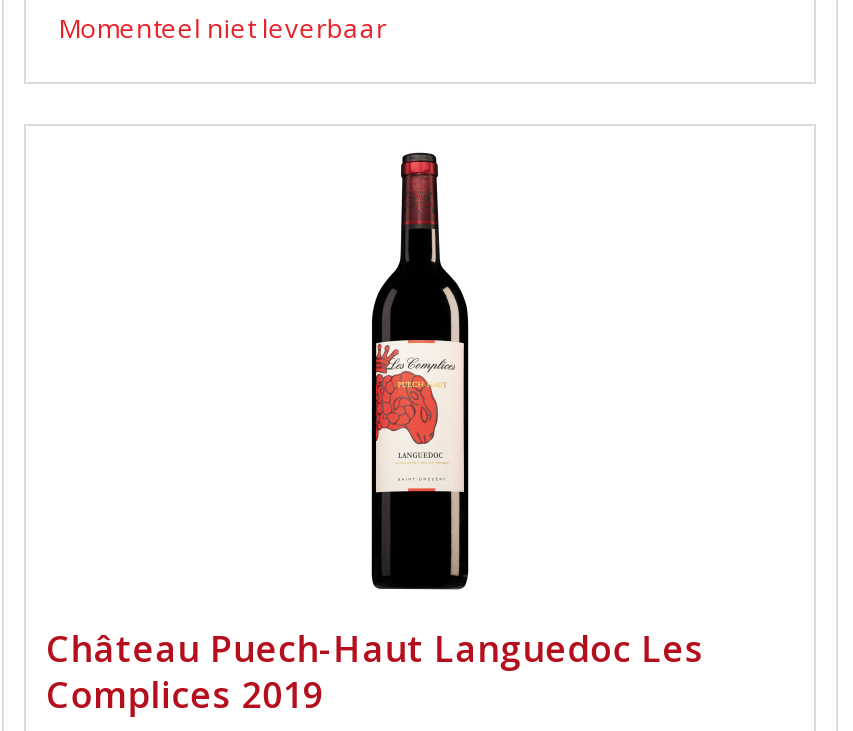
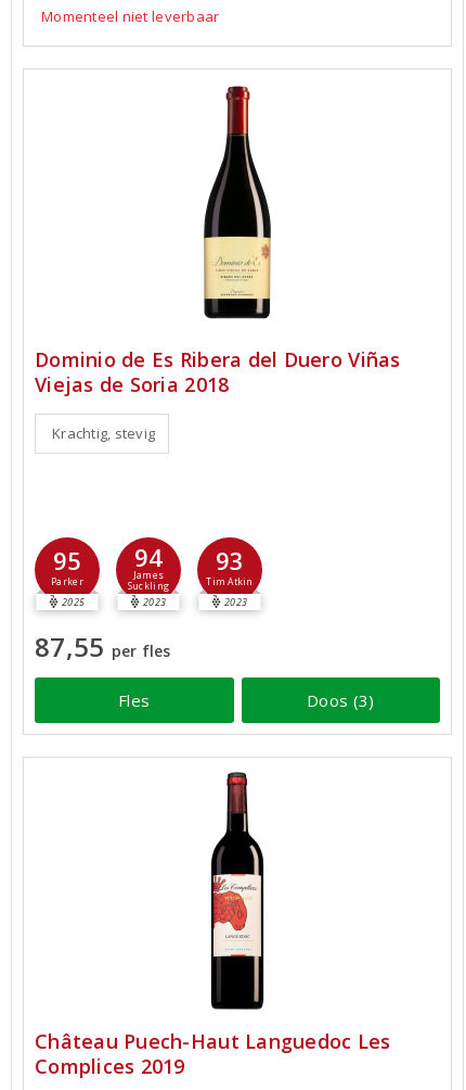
+ [image]
+ Dominio de Es Ribera del Duero Viñas
+ Viejas de Soria 2018
+ Krachtig, stevig

+ 93
+ Tim Atkin
+ 2023
+ 87,55 per fles
+ Fles
+ Doos (3)

+ 95
+ Parker
+ 2025

+ 94
+ James
+ Suckling
+ 2023
